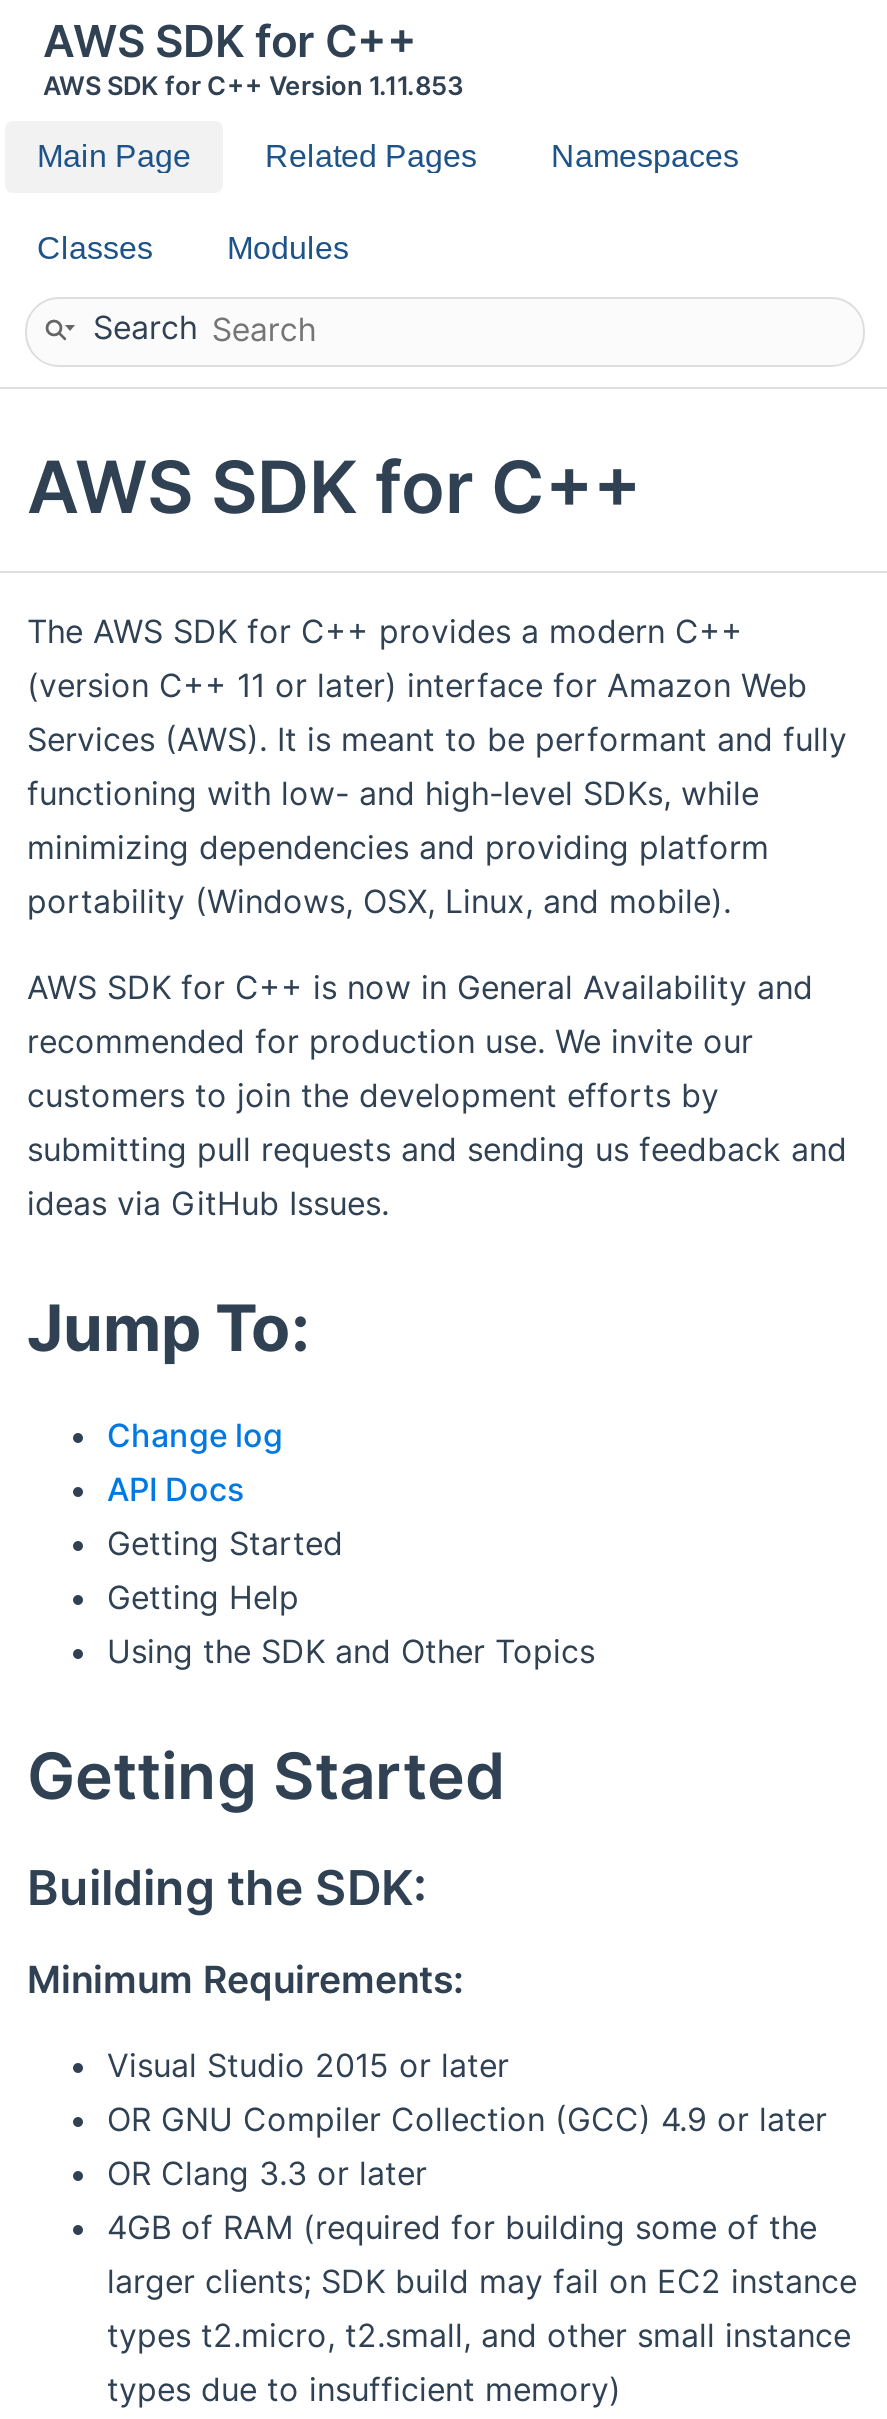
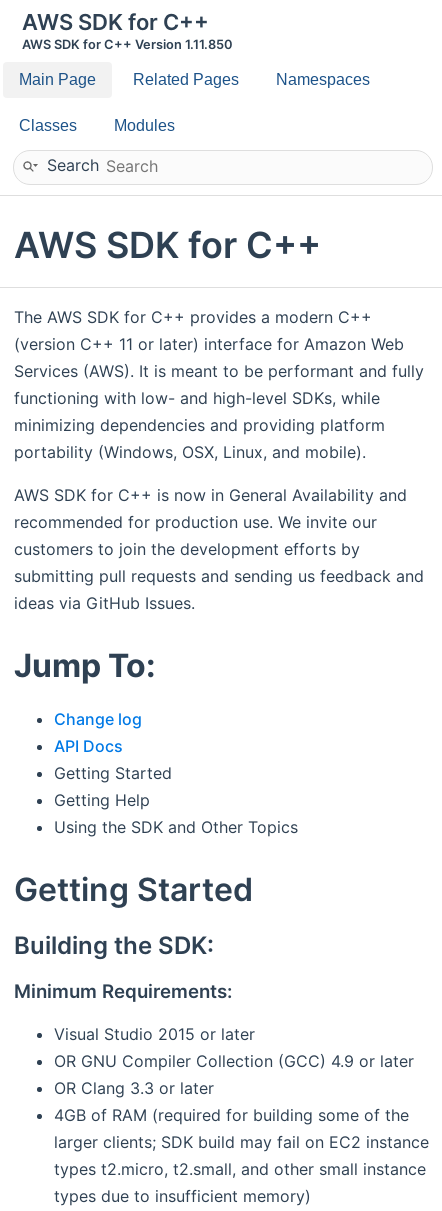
- AWS SDK for C++ Version 1.11.853
+ AWS SDK for C++ Version 1.11.850
